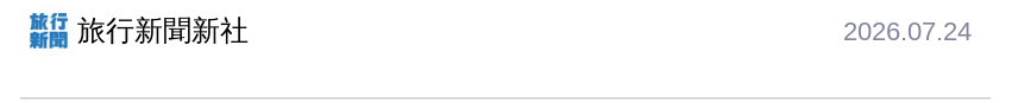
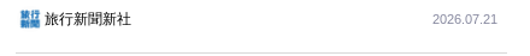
- 2026.07.24
+ 2026.07.21
